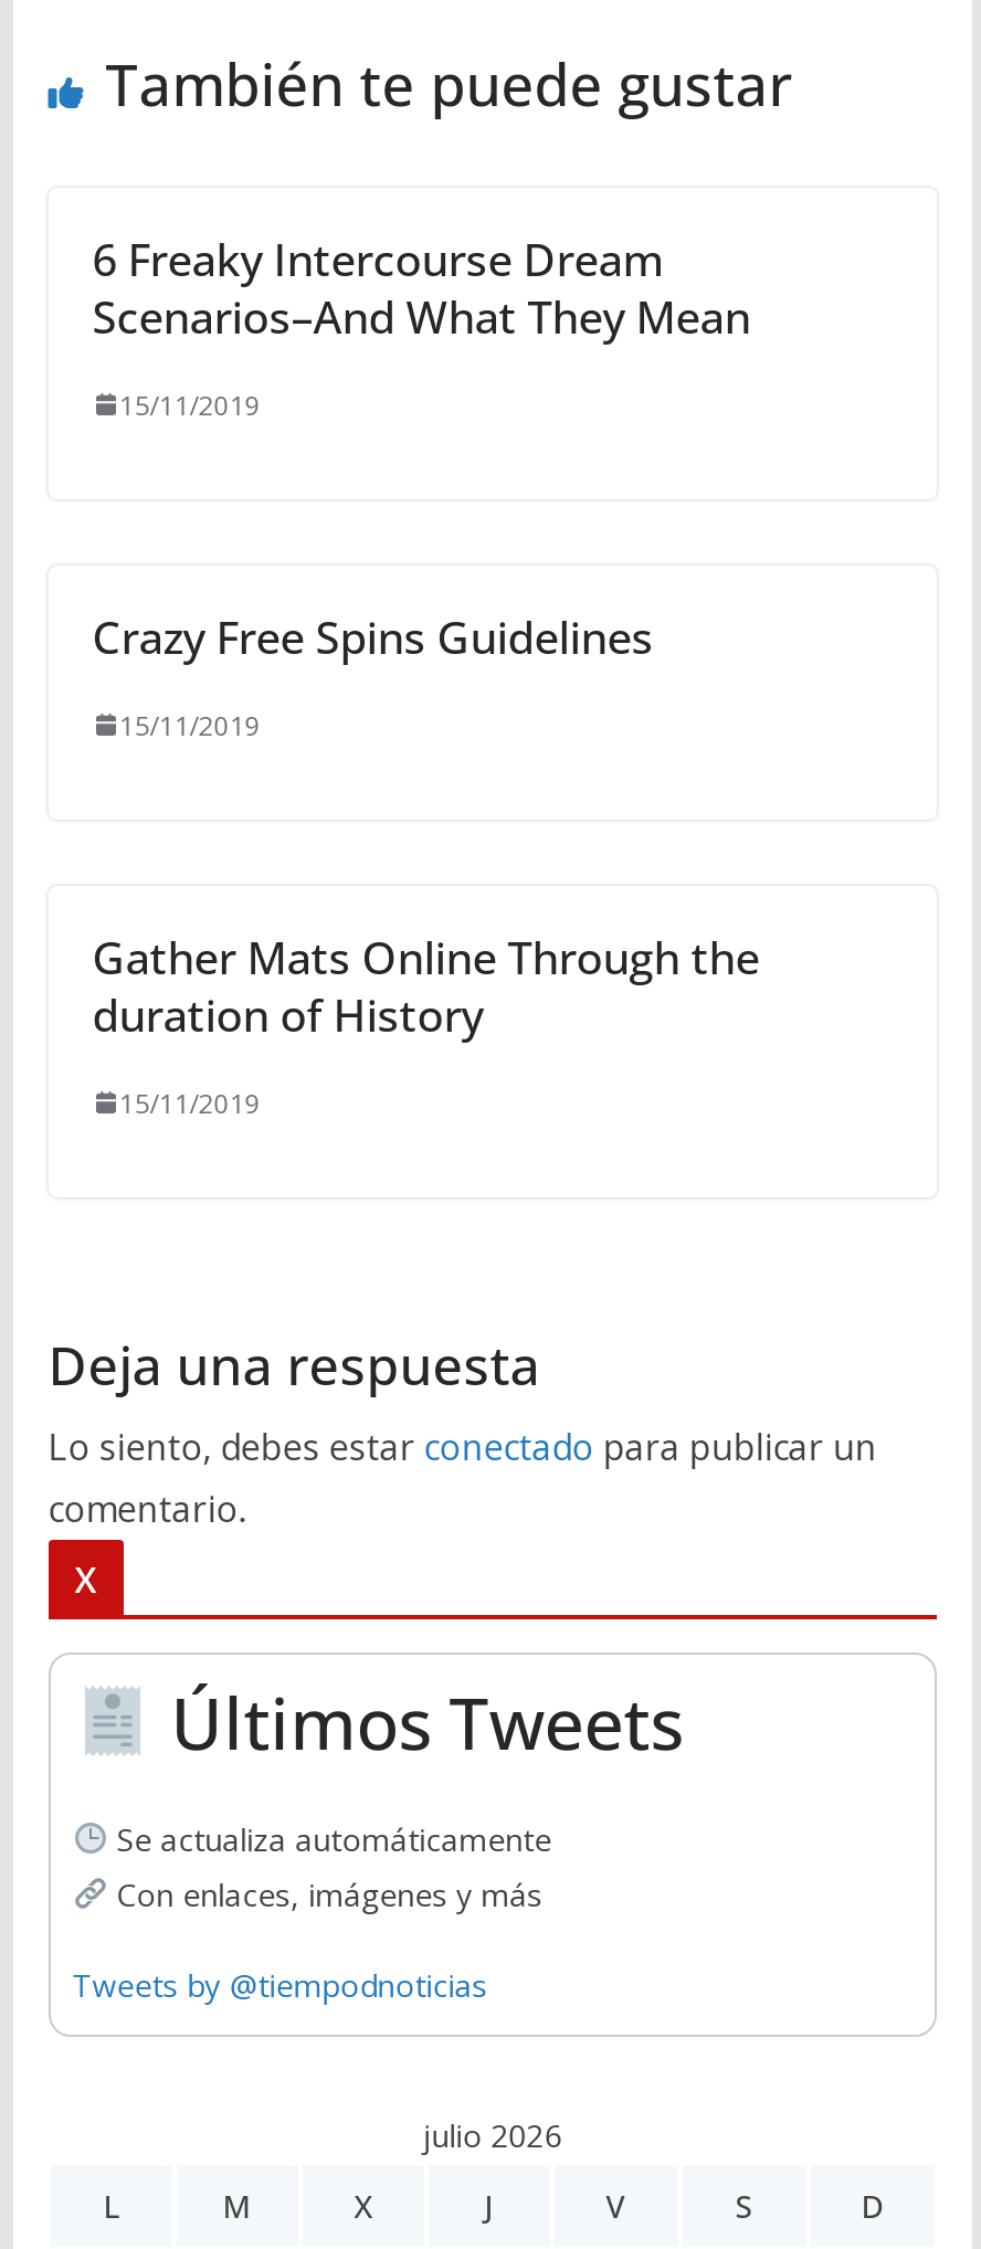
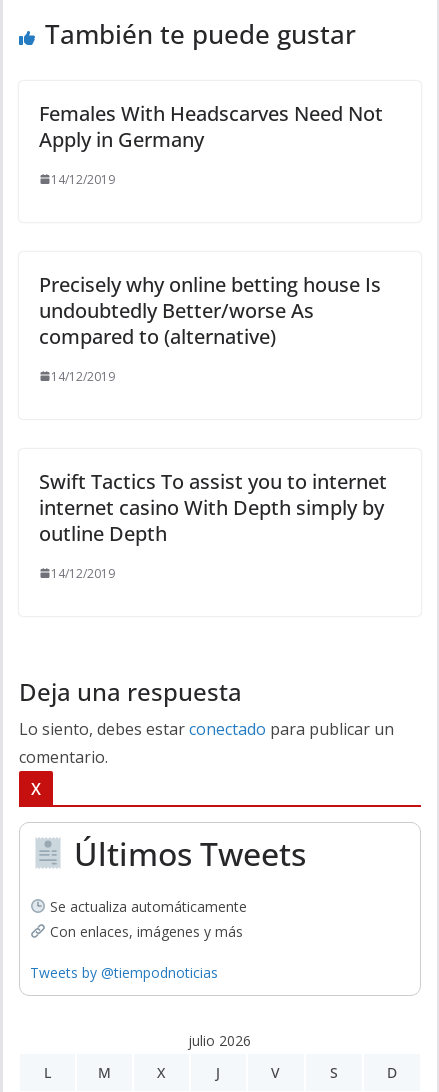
- 6 Freaky Intercourse Dream
- Scenarios–And What They Mean
+ Females With Headscarves Need Not
+ Apply in Germany

- 15/11/2019
+ 14/12/2019

- Crazy Free Spins Guidelines
+ Precisely why online betting house Is
+ undoubtedly Better/worse As
+ compared to (alternative)

- 15/11/2019
+ 14/12/2019

- Gather Mats Online Through the
- duration of History
+ Swift Tactics To assist you to internet
+ internet casino With Depth simply by
+ outline Depth

- 15/11/2019
+ 14/12/2019
